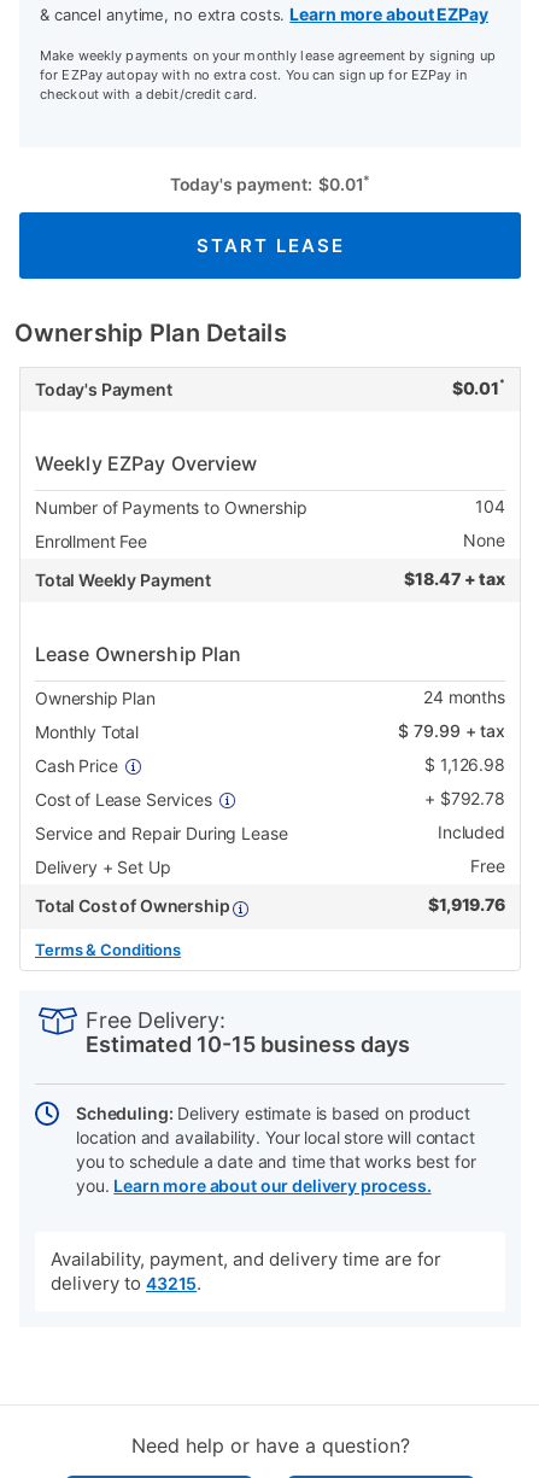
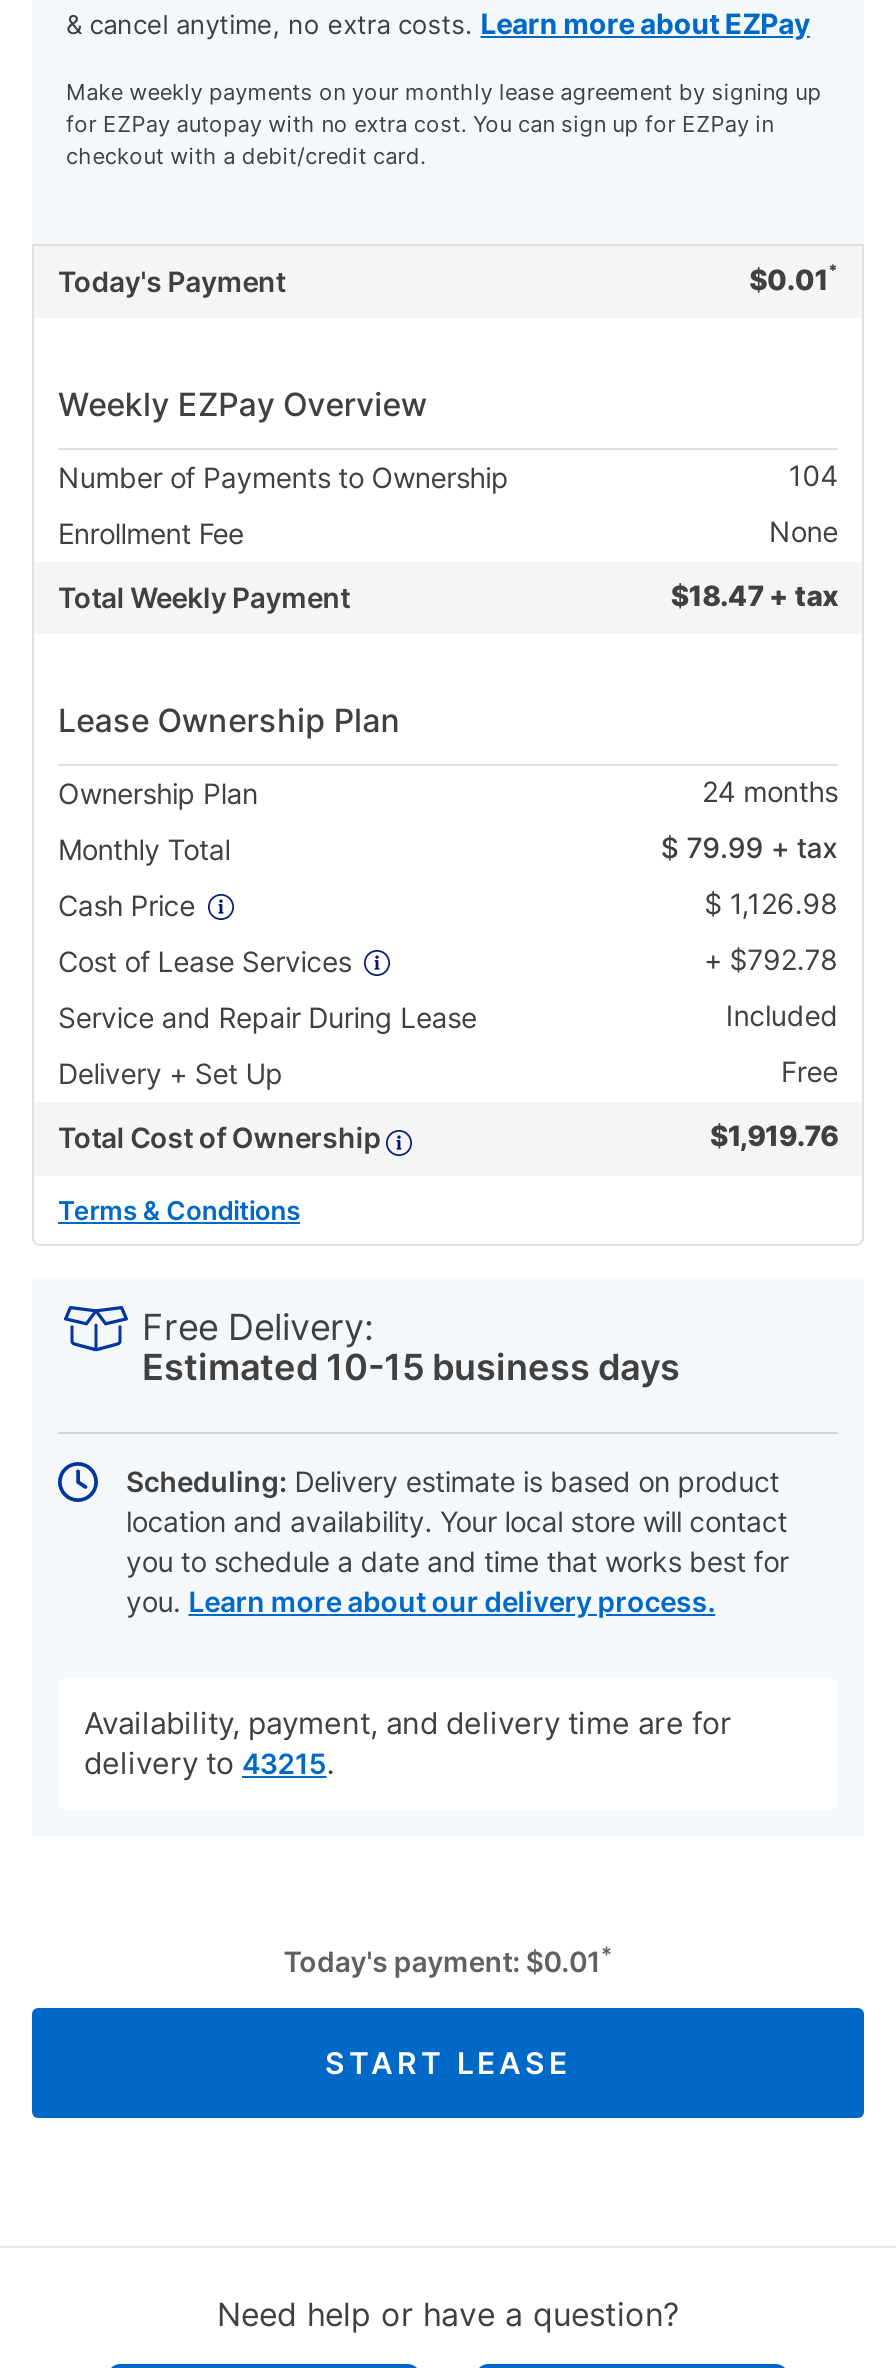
moved down: Today's payment: $0.01* | START LEASE

- Ownership Plan Details

moved up: Today's Payment | $0.01* | Weekly EZPay Overview | ... | Availability, payment, and delivery time are for | delivery to 43215.
